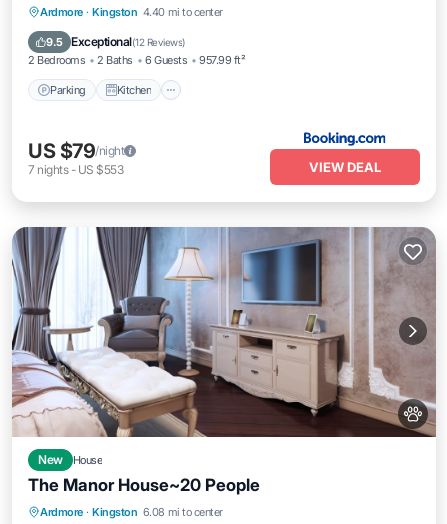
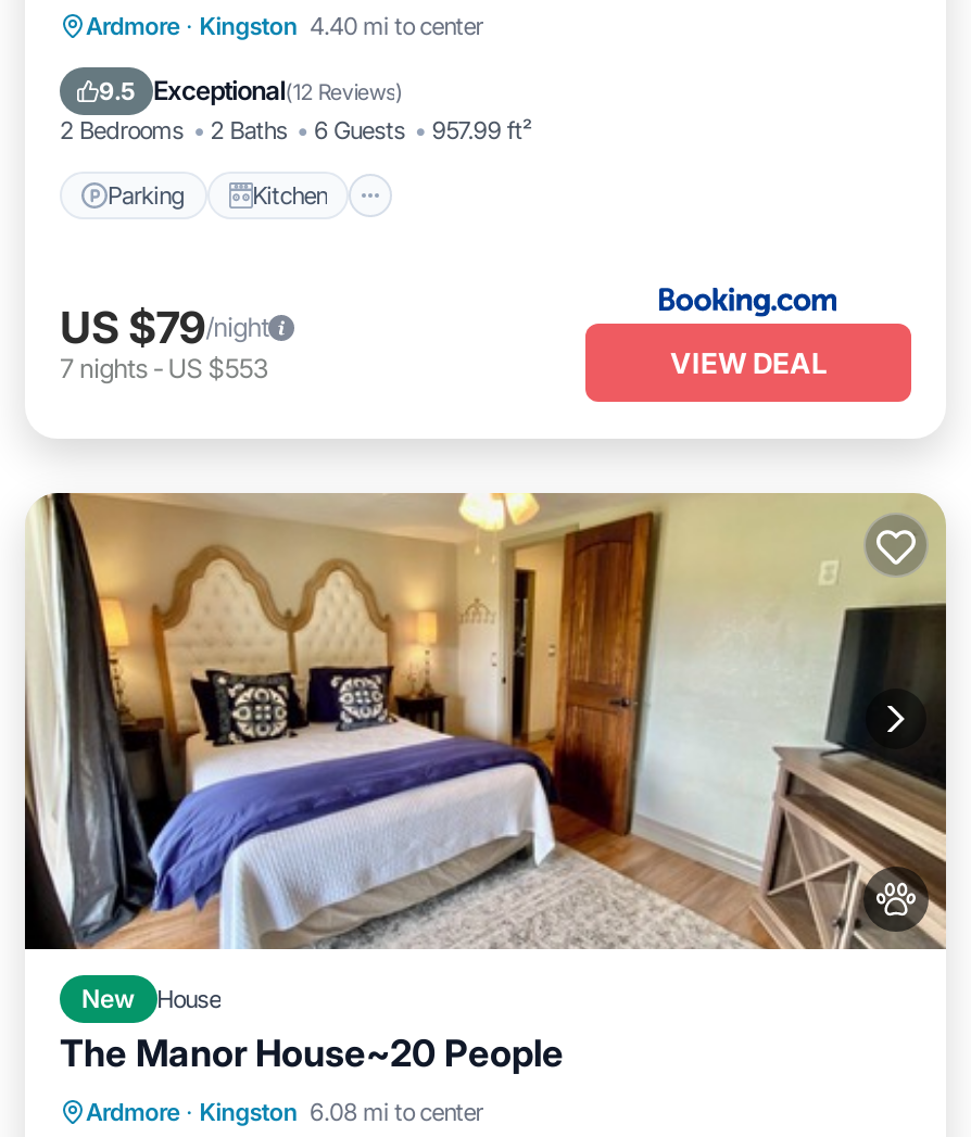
- [image]
+ [image]
